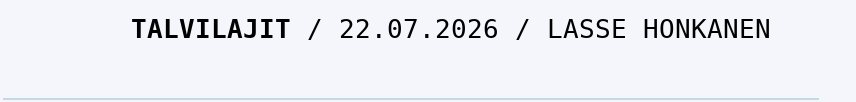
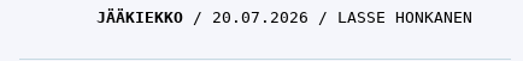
- TALVILAJIT
- 22.07.2026
+ JÄÄKIEKKO
+ 20.07.2026
